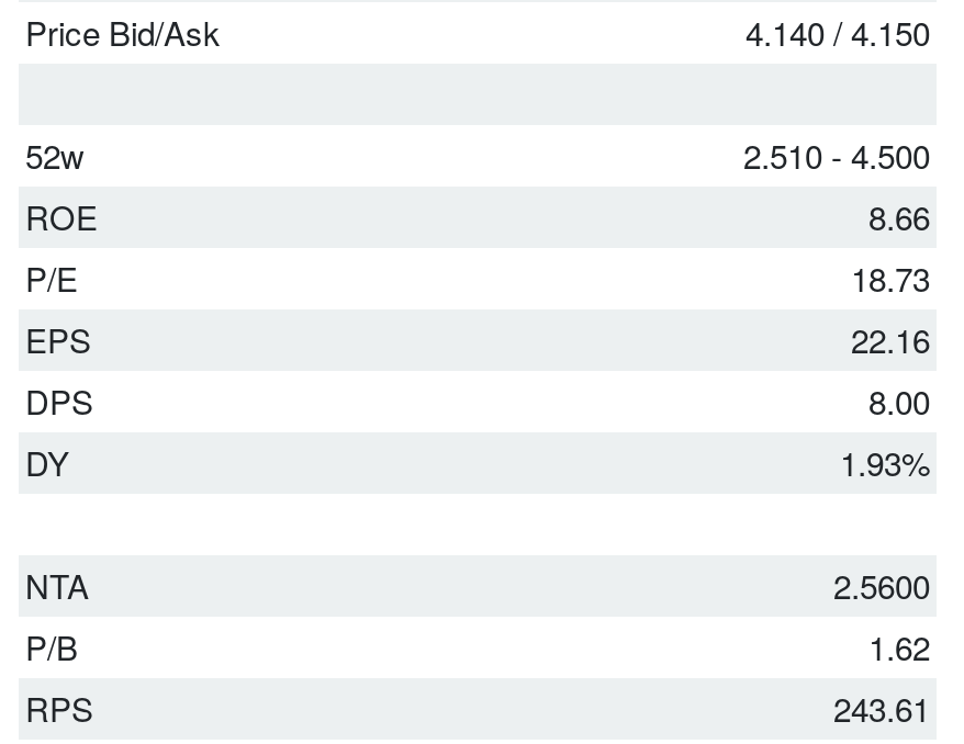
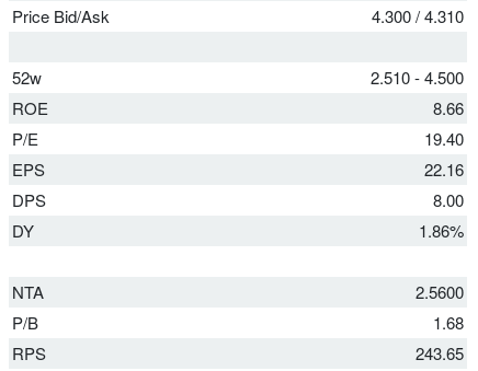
- 4.140 / 4.150
+ 4.300 / 4.310

- 18.73
+ 19.40

- 1.93%
+ 1.86%

- 1.62
+ 1.68

- 243.61
+ 243.65
